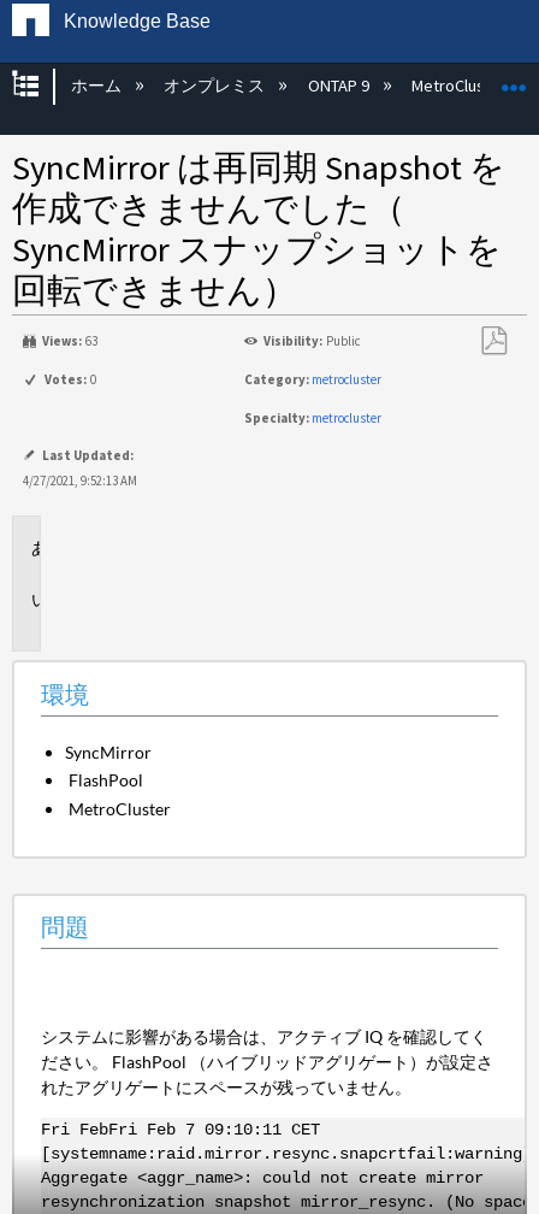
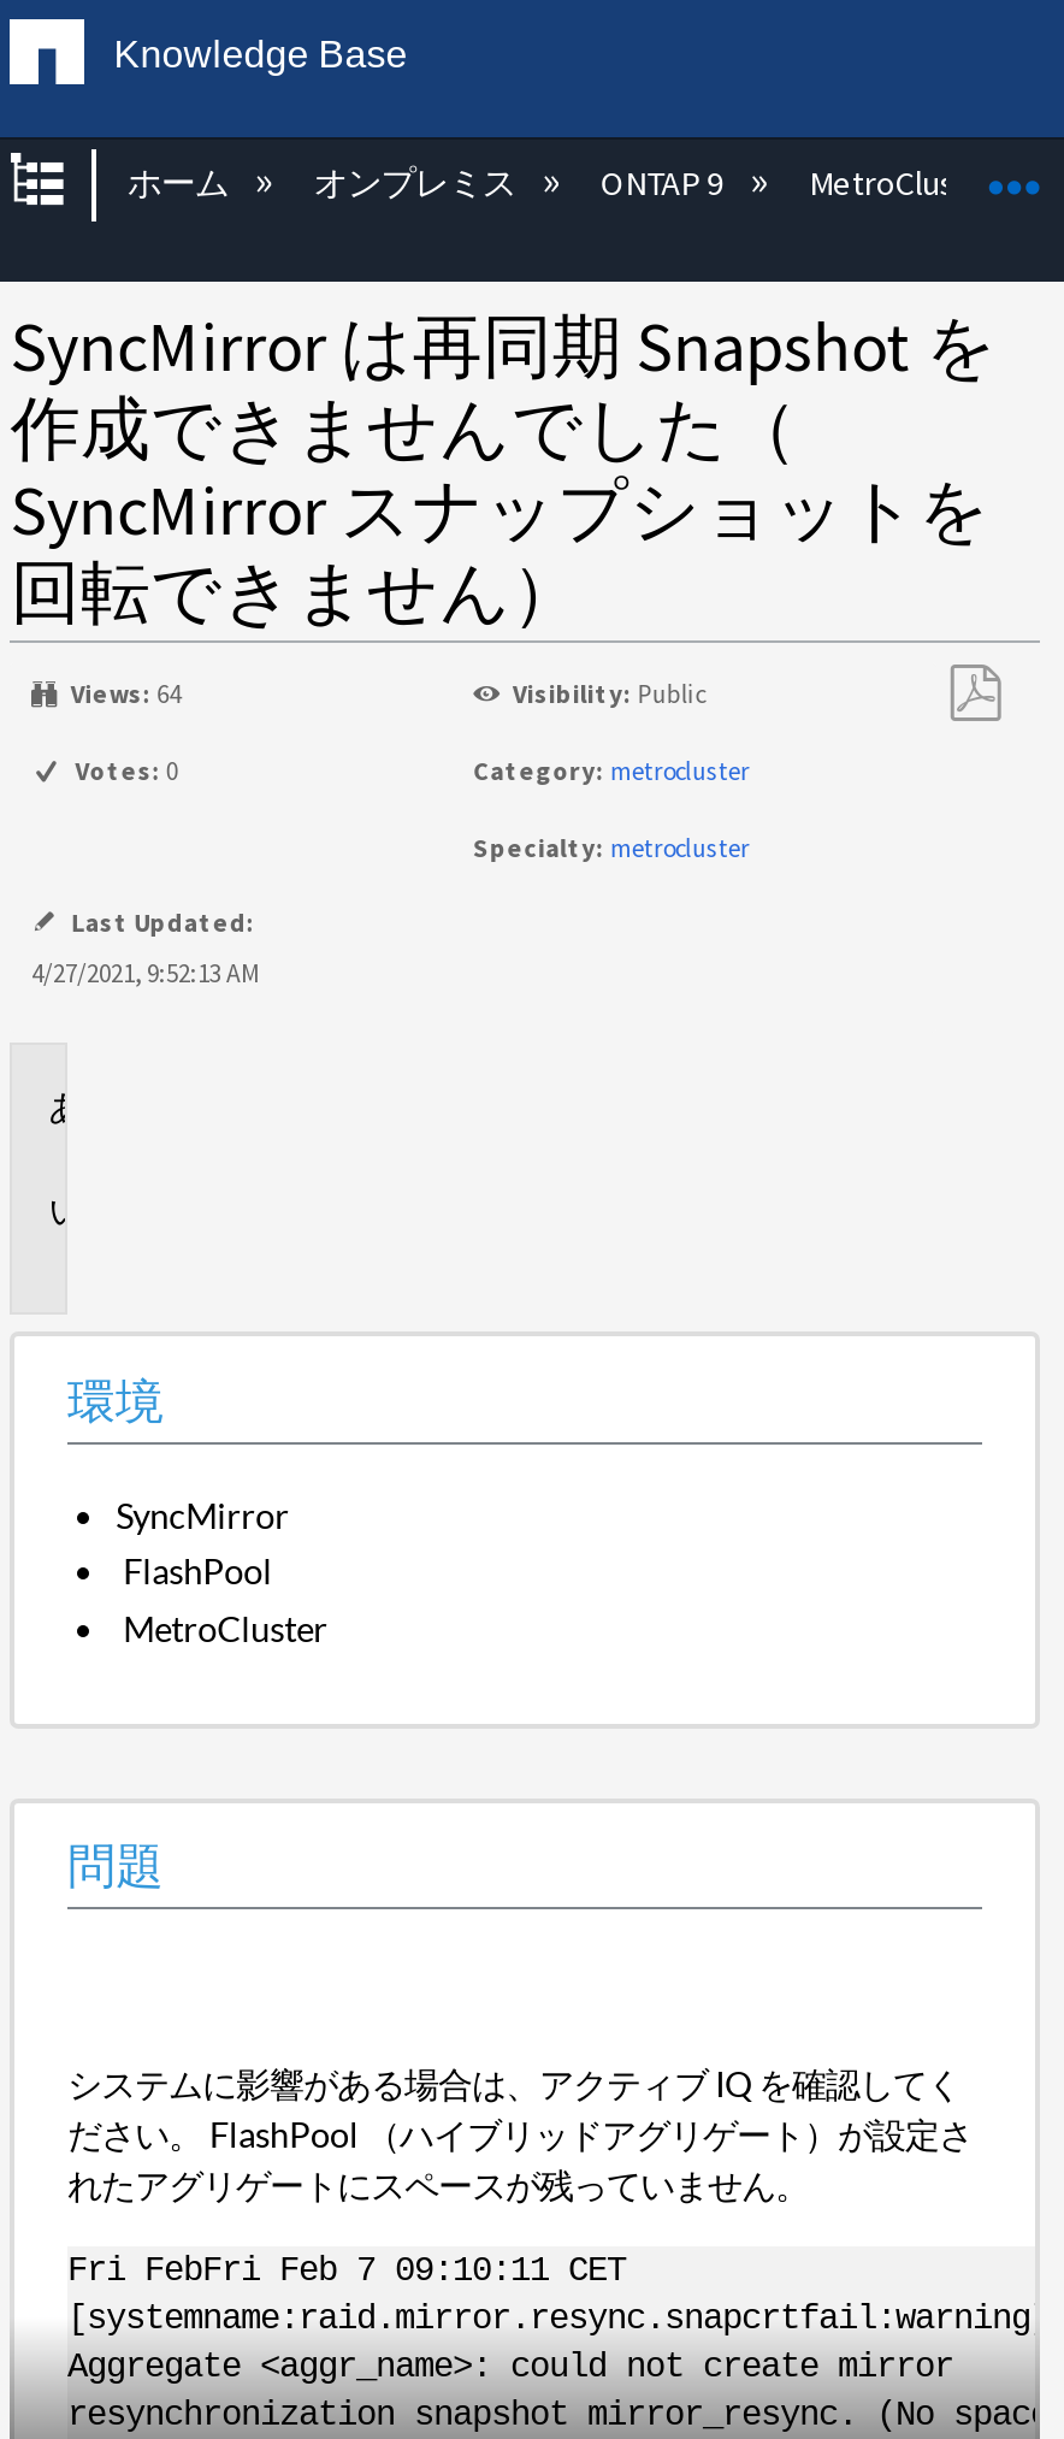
- Views: 63
+ Views: 64
